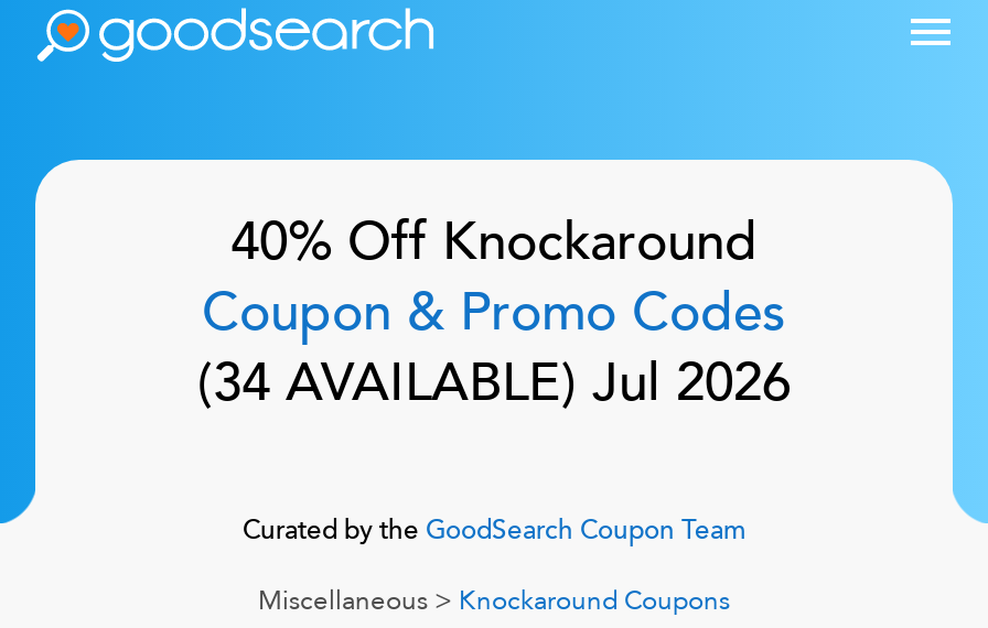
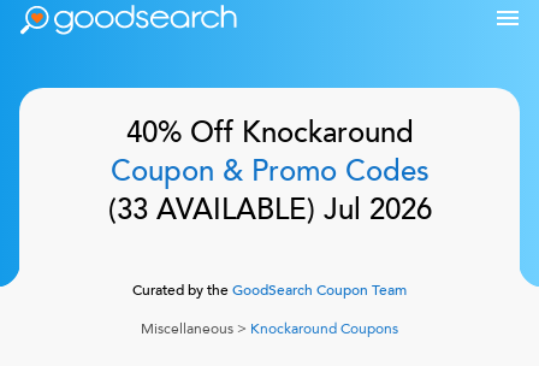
- (34 AVAILABLE) Jul 2026
+ (33 AVAILABLE) Jul 2026
